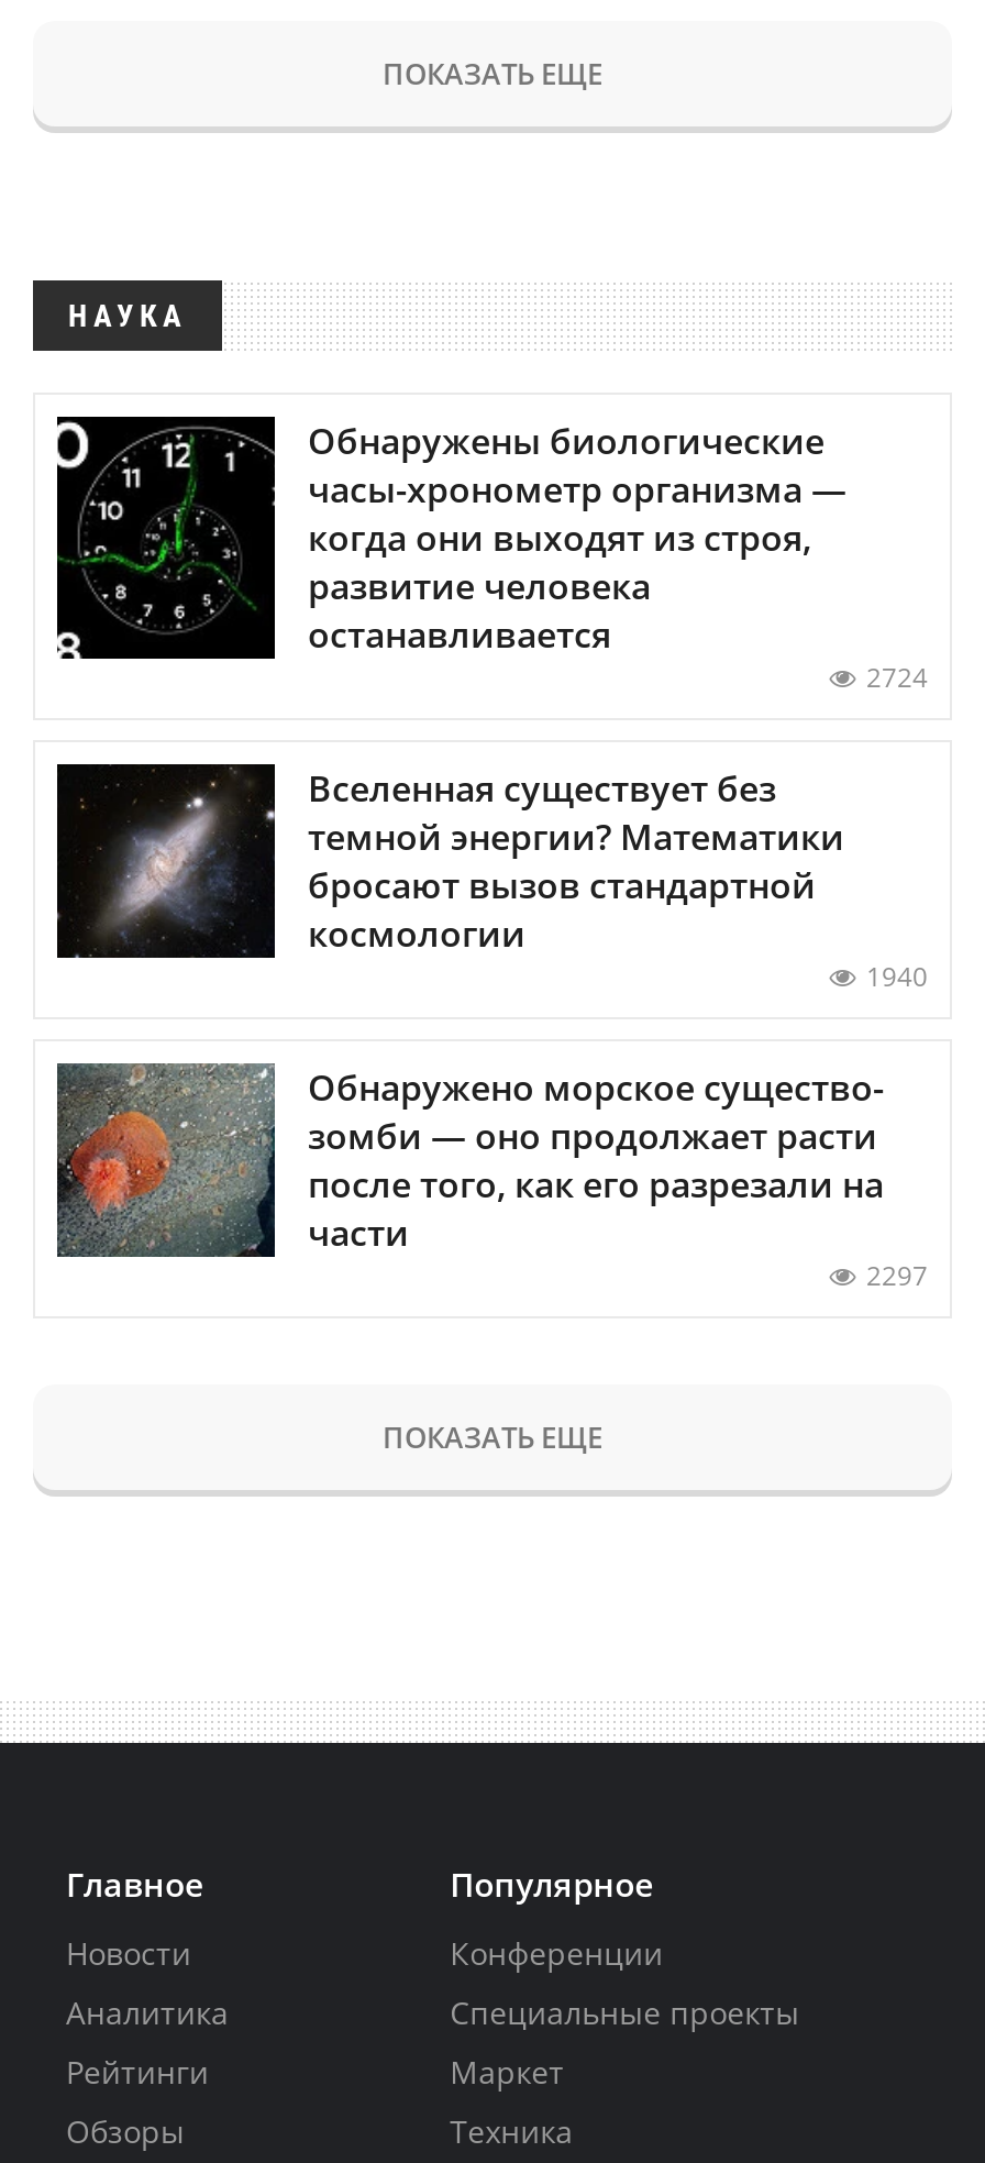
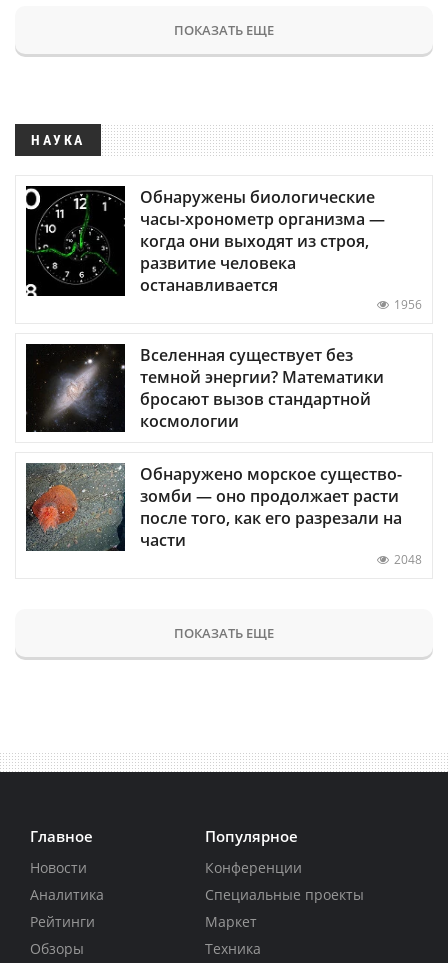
- 2724
+ 1956

- 1940

- 2297
+ 2048
